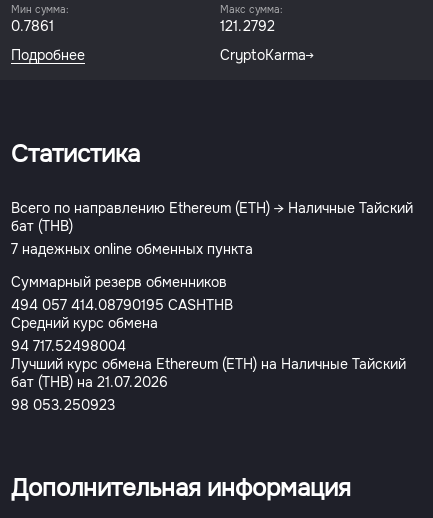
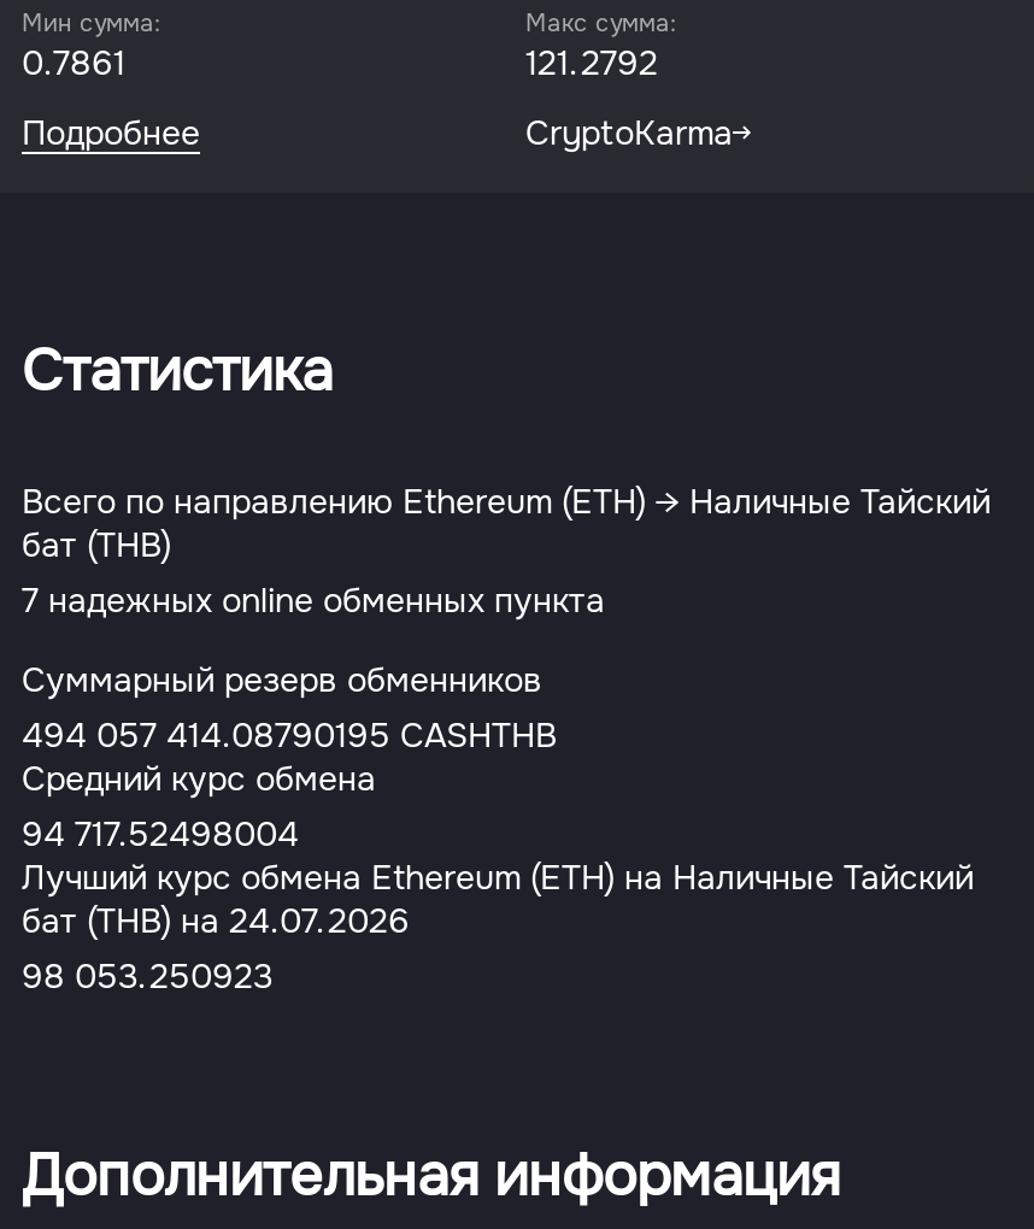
- бат (THB) на 21.07.2026
+ бат (THB) на 24.07.2026
